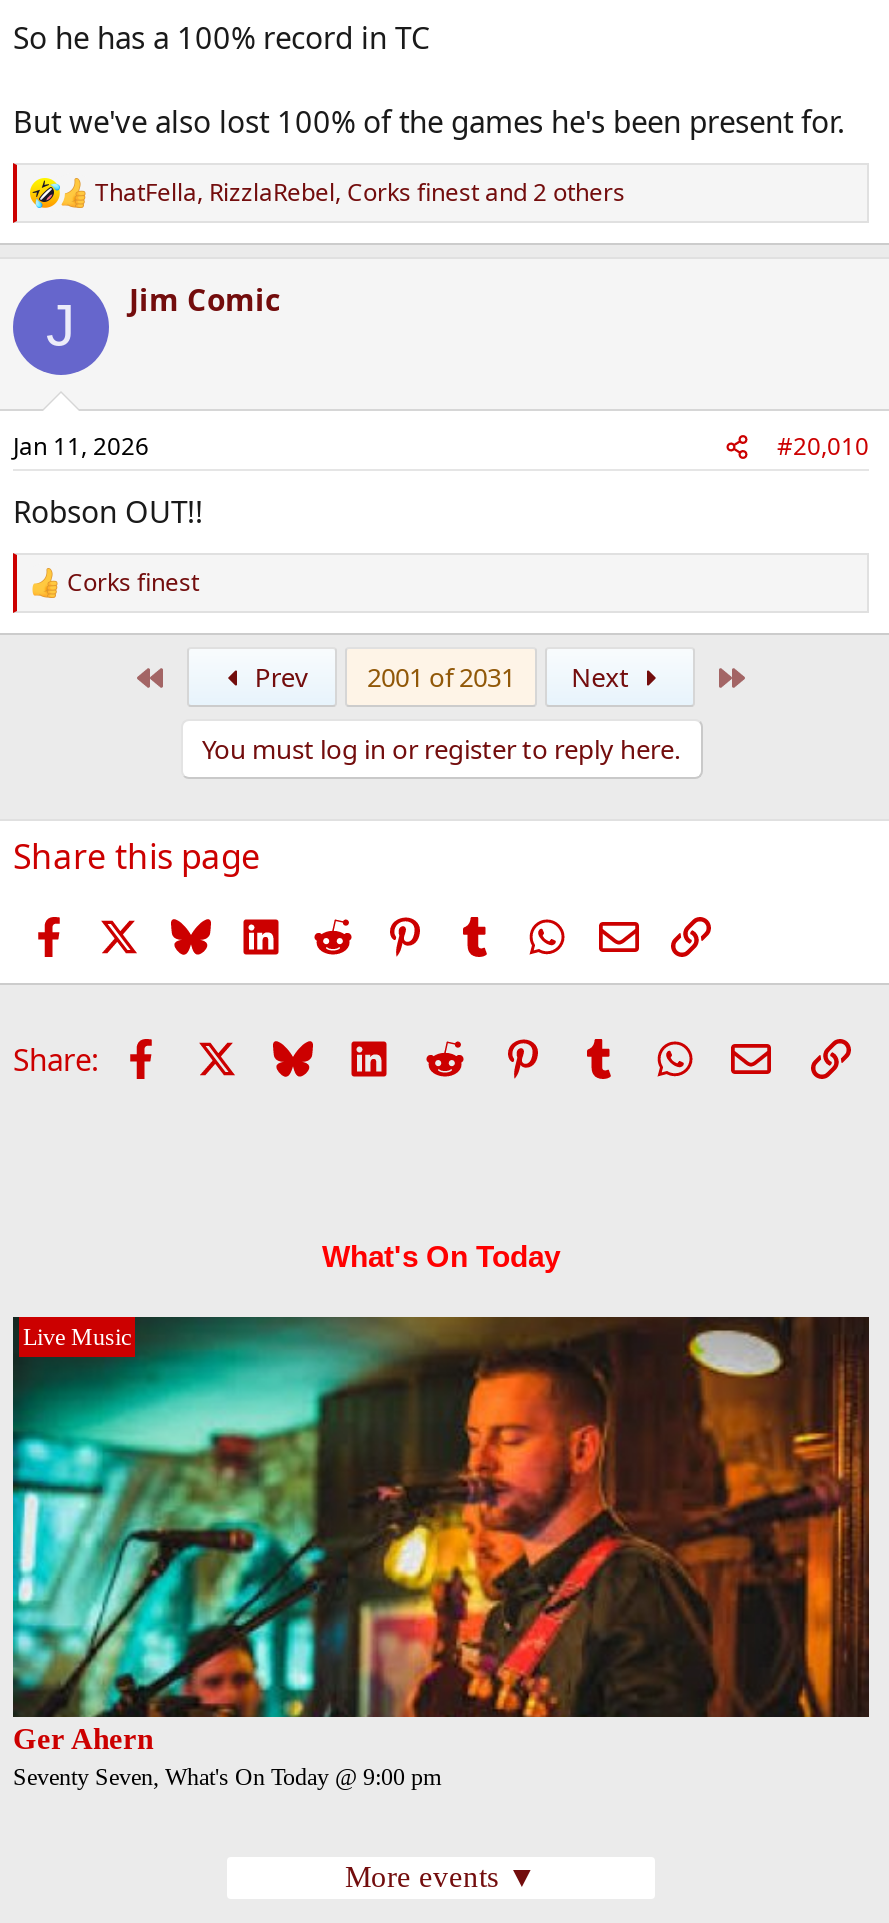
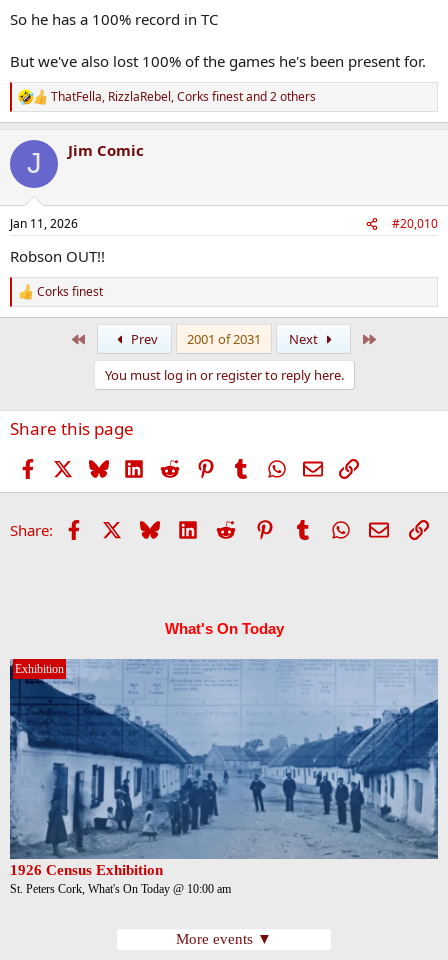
- [image]
- Live Music
+ [image]
+ Exhibition

- Ger Ahern
- Seventy Seven, What's On Today @ 9:00 pm
+ 1926 Census Exhibition
+ St. Peters Cork, What's On Today @ 10:00 am
